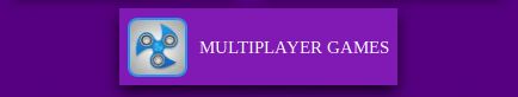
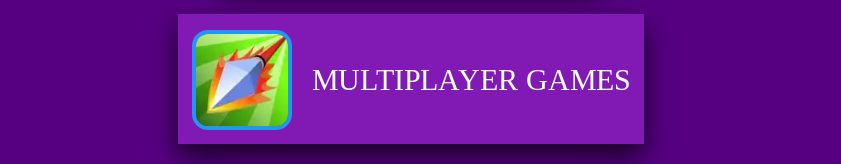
- [image]
+ [image]
